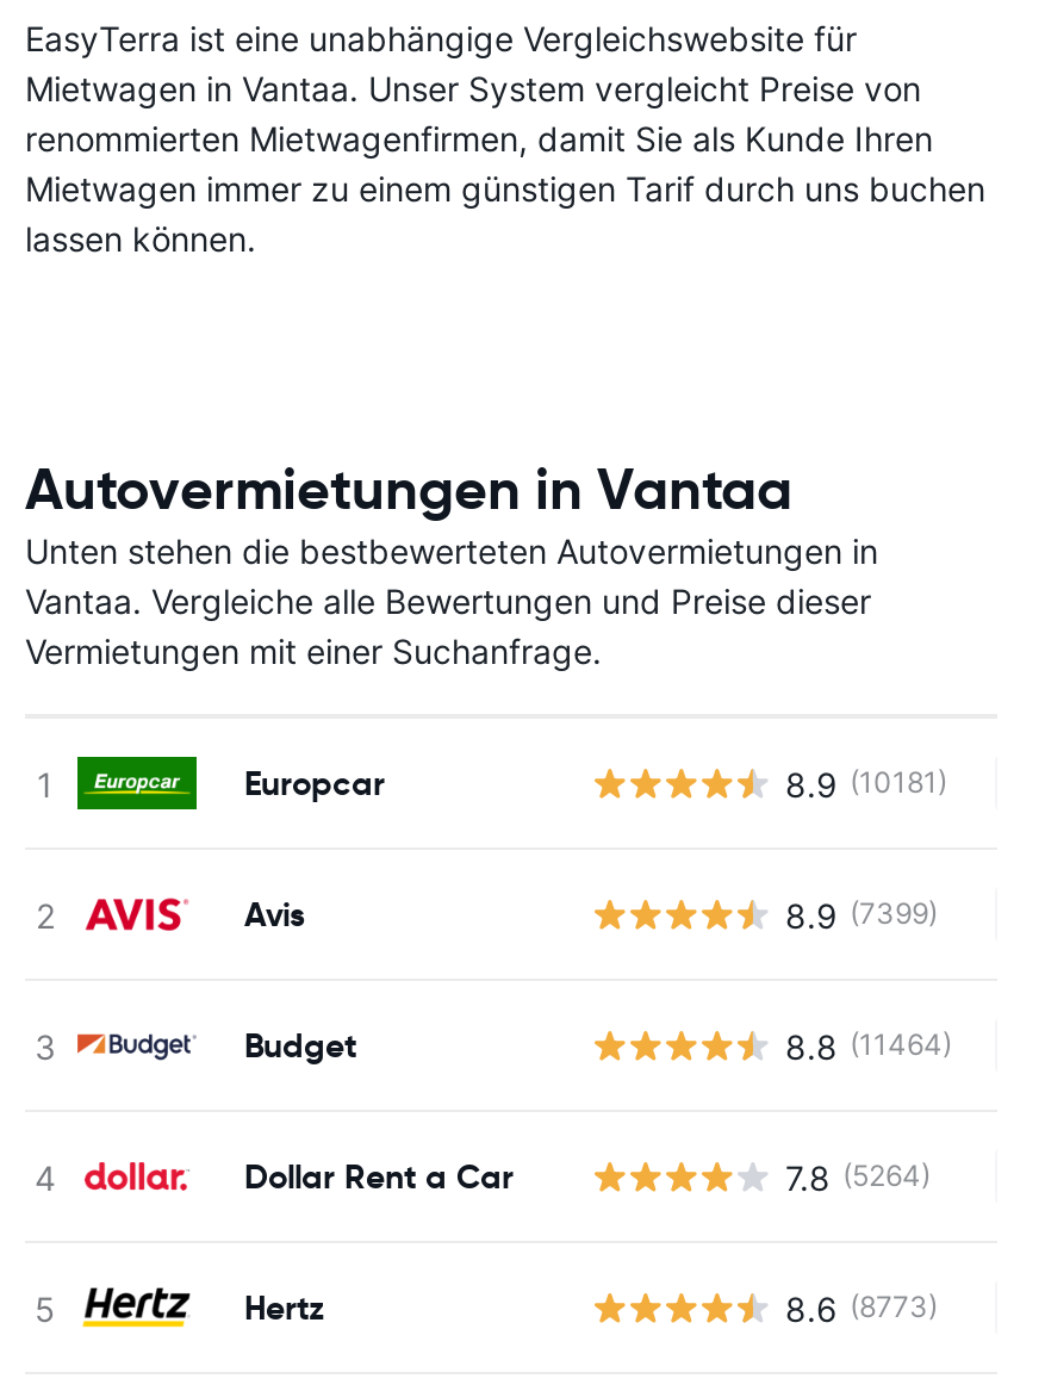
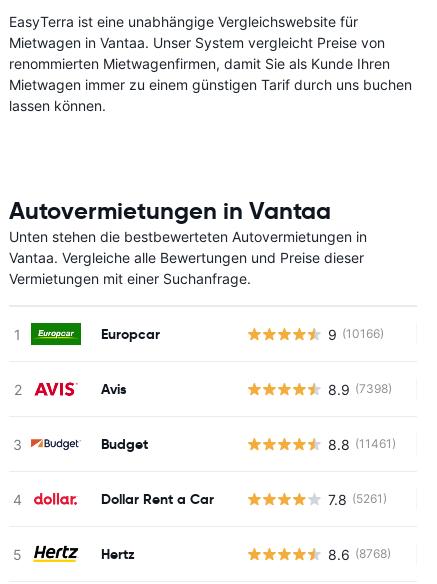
- 8.9 (10181)
+ 9 (10166)

- 8.9 (7399)
+ 8.9 (7398)

- 8.8 (11464)
+ 8.8 (11461)

- 7.8 (5264)
+ 7.8 (5261)

- 8.6 (8773)
+ 8.6 (8768)
